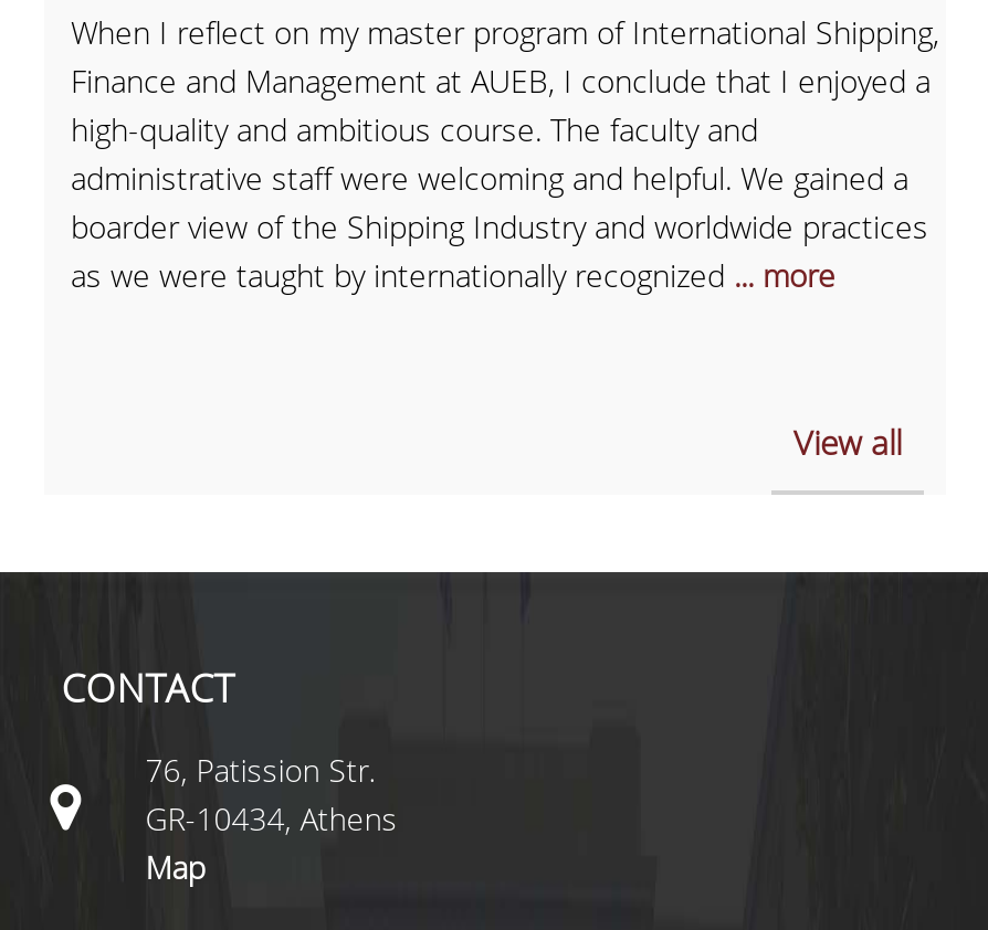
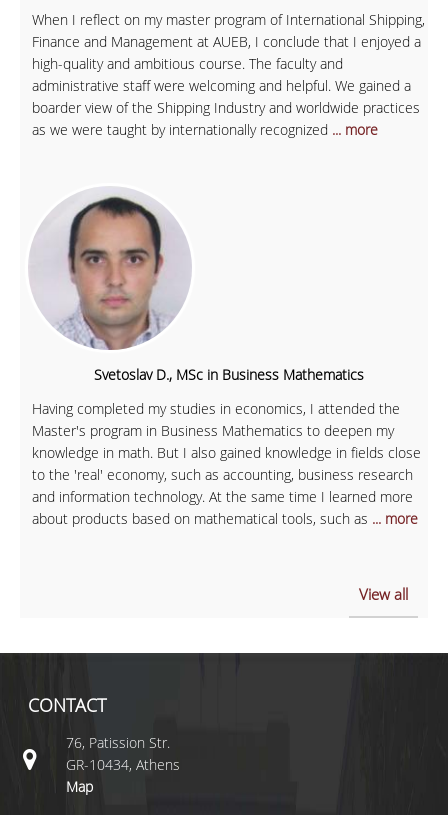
+ [image]
+ Svetoslav D., MSc in Business Mathematics
+ Having completed my studies in economics, I attended the
+ Master's program in Business Mathematics to deepen my
+ knowledge in math. But I also gained knowledge in fields close
+ to the 'real' economy, such as accounting, business research
+ and information technology. At the same time I learned more
+ about products based on mathematical tools, such as... more
